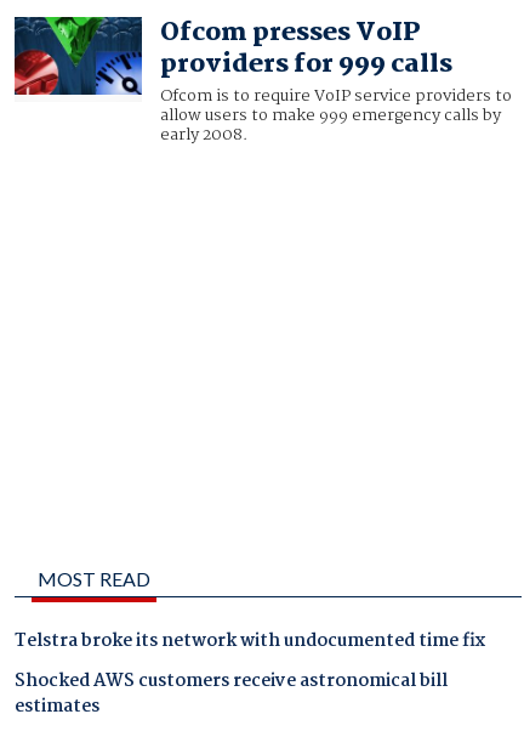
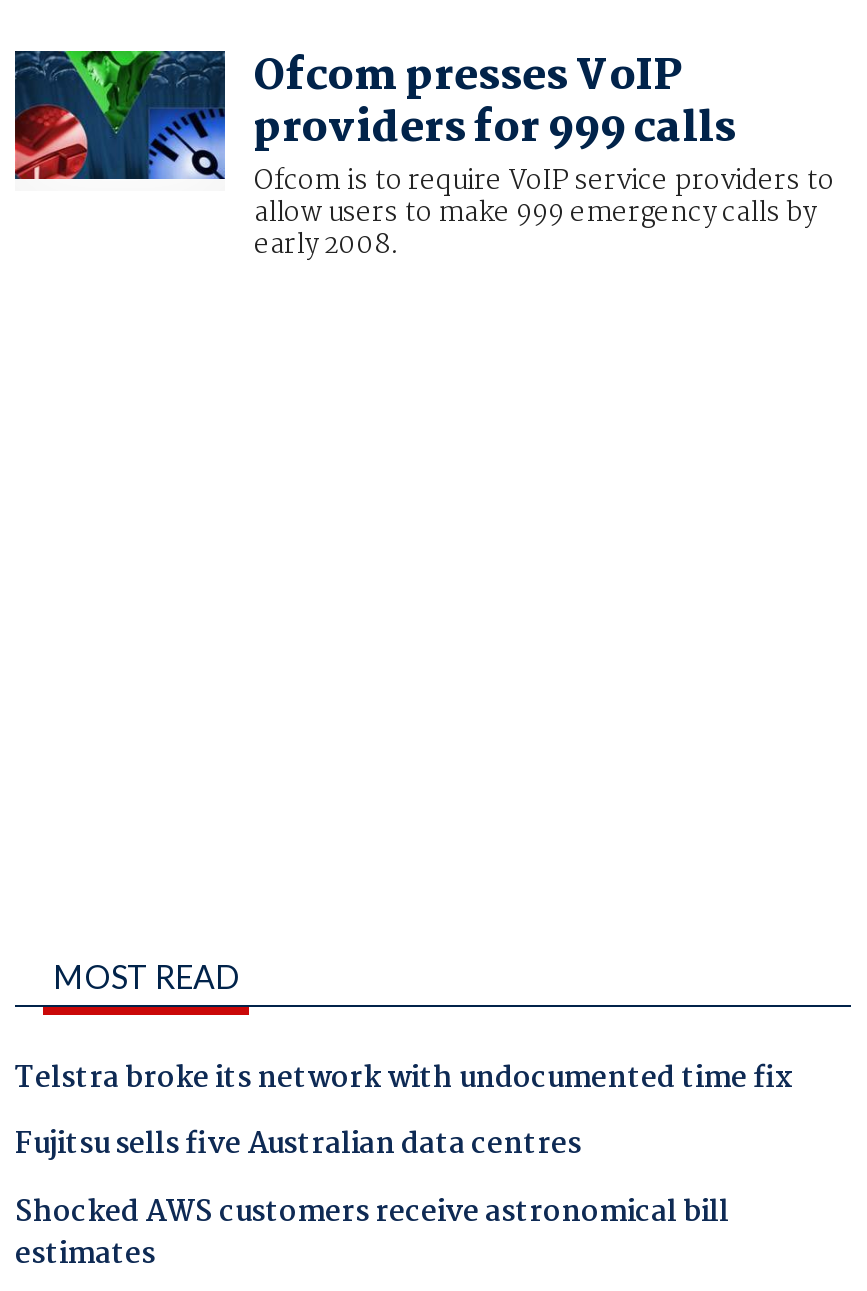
+ Fujitsu sells five Australian data centres
